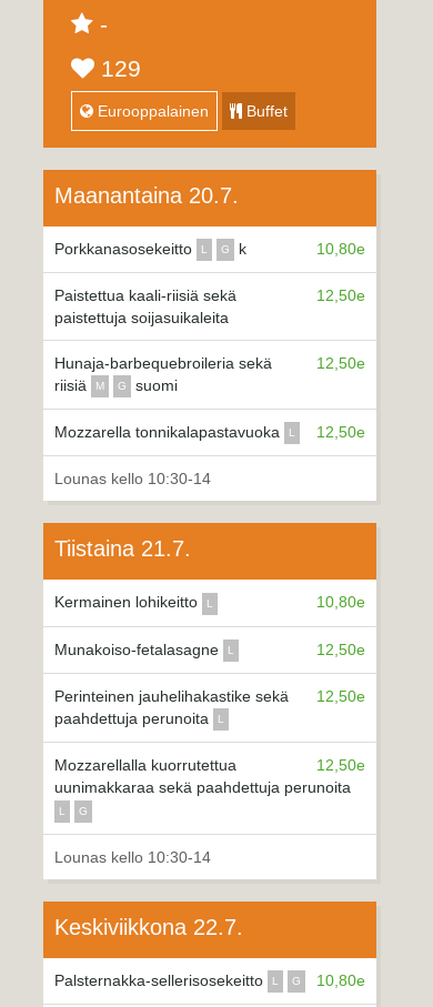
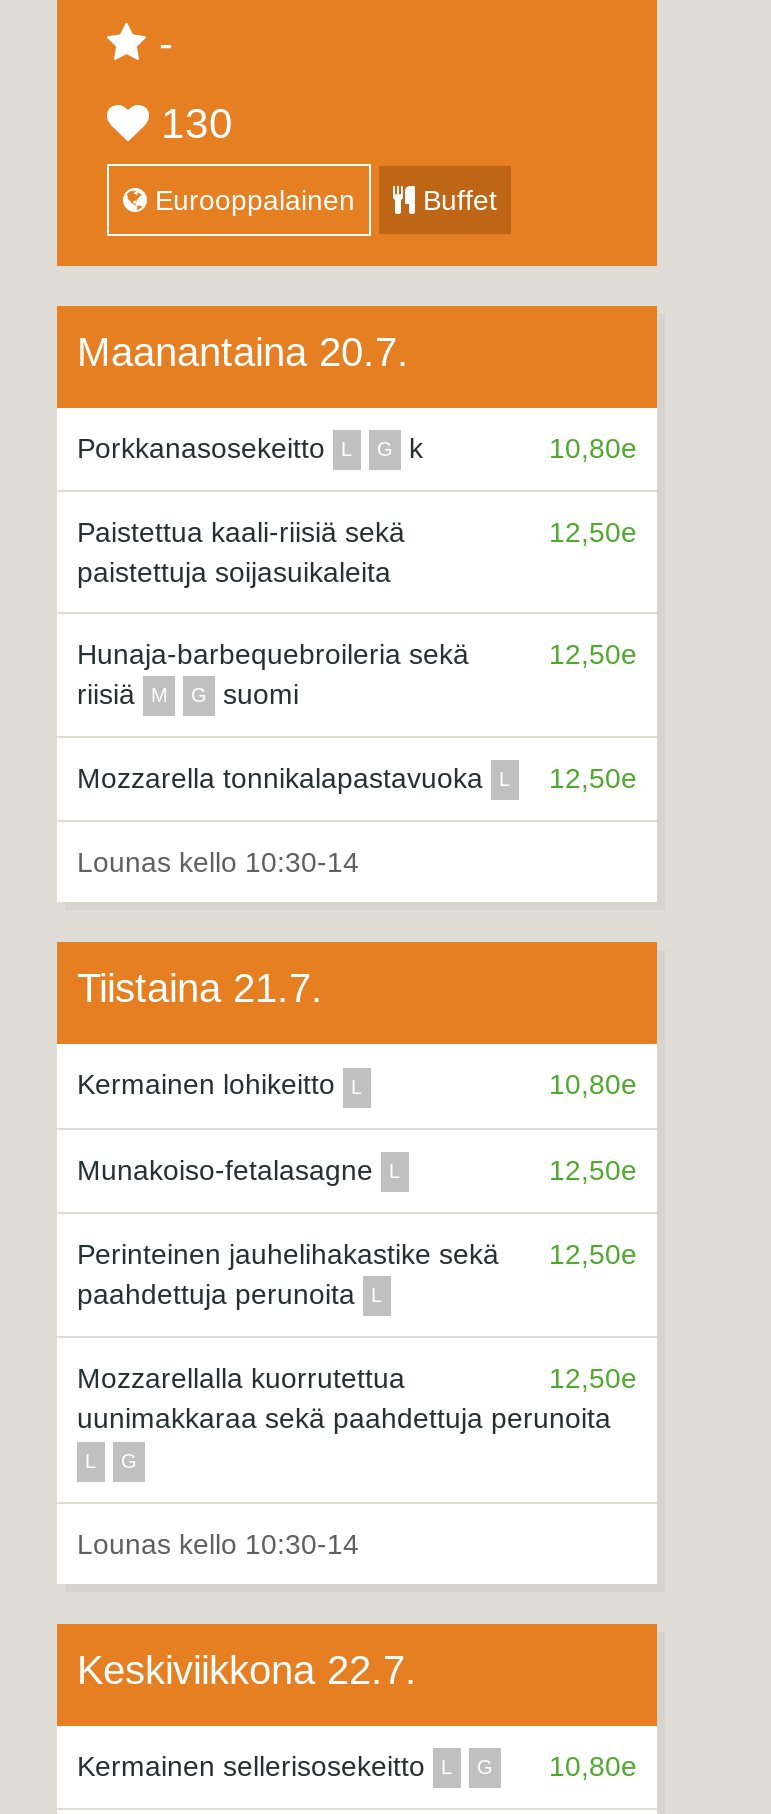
- 129
+ 130

- Palsternakka-sellerisosekeitto L
+ Kermainen sellerisosekeitto L
